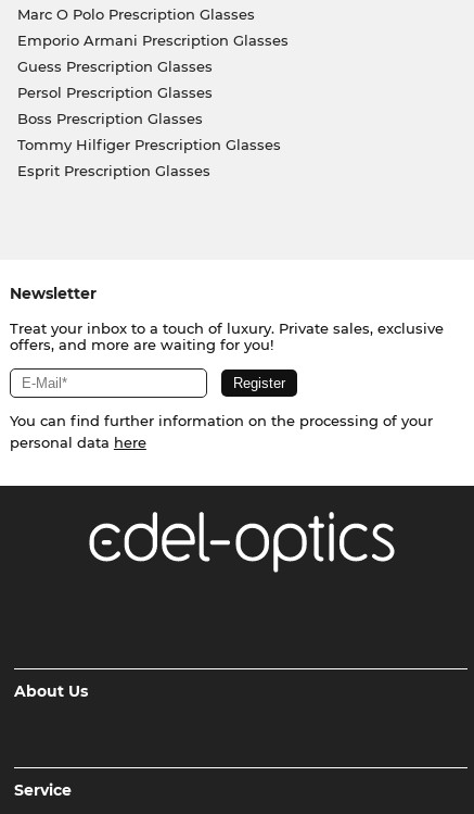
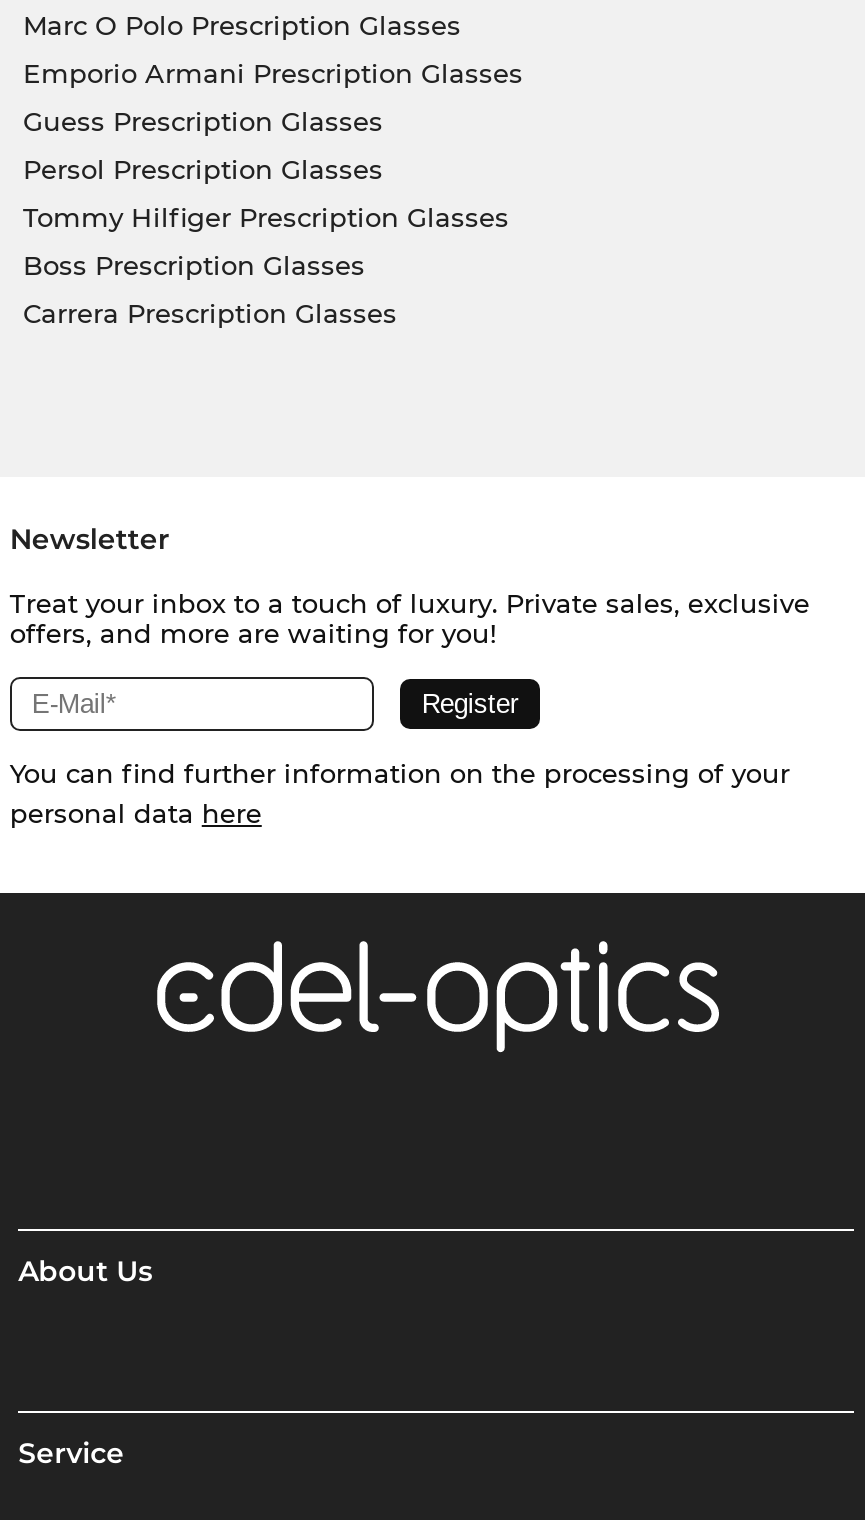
moved down: Boss Prescription Glasses

moved up: Tommy Hilfiger Prescription Glasses

- Esprit Prescription Glasses
+ Carrera Prescription Glasses
